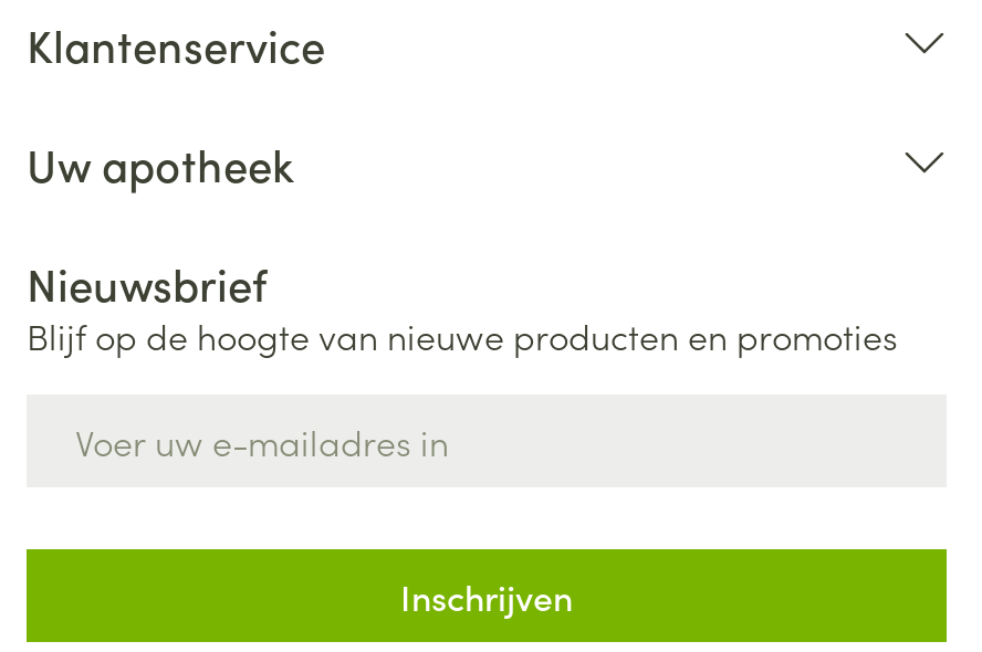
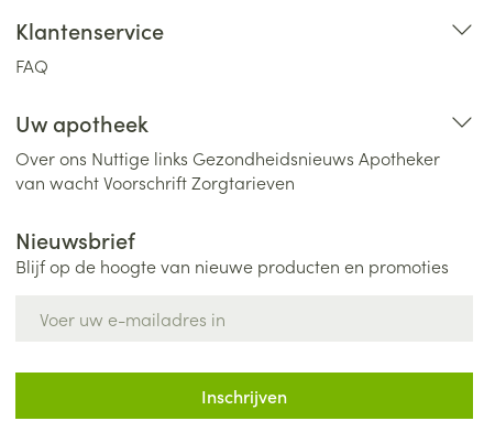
+ FAQ

+ Over ons Nuttige links Gezondheidsnieuws Apotheker
+ van wacht Voorschrift Zorgtarieven
